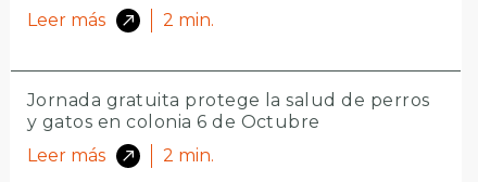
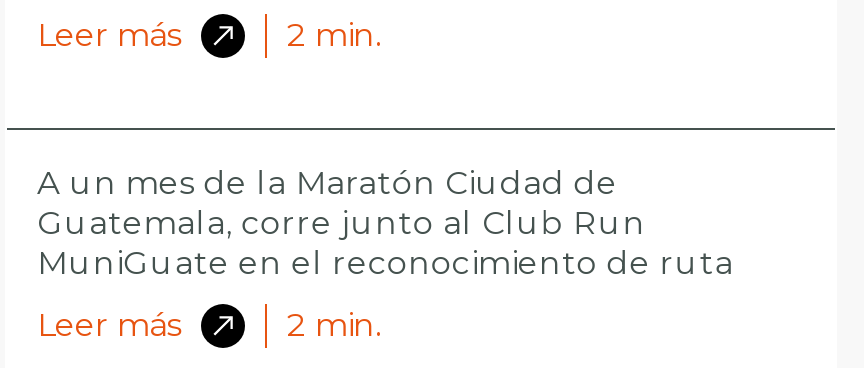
- Jornada gratuita protege la salud de perros
- y gatos en colonia 6 de Octubre
+ A un mes de la Maratón Ciudad de
+ Guatemala, corre junto al Club Run
+ MuniGuate en el reconocimiento de ruta
